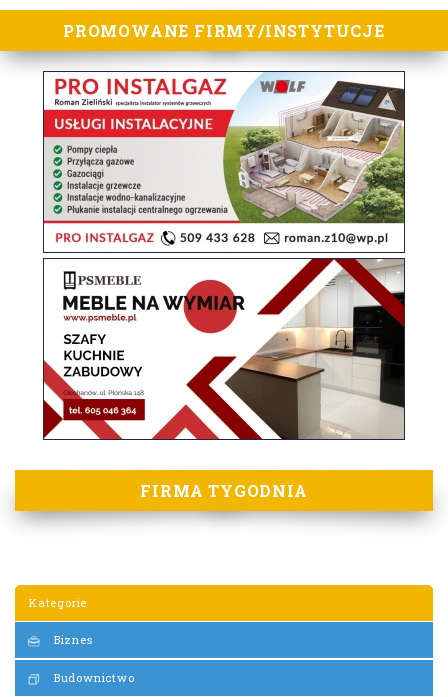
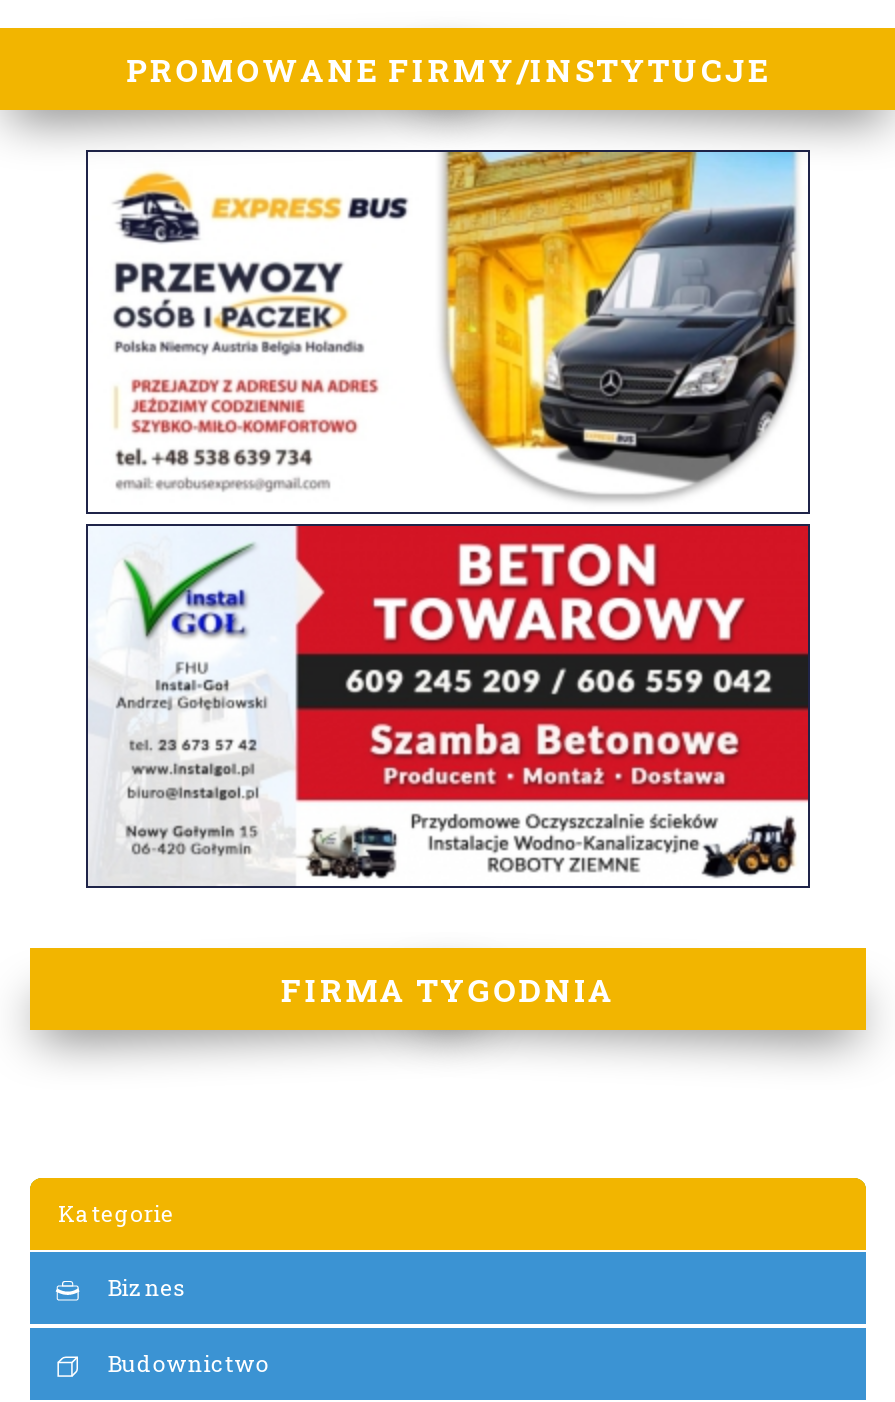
- [image]
+ [image]

- [image]
+ [image]
